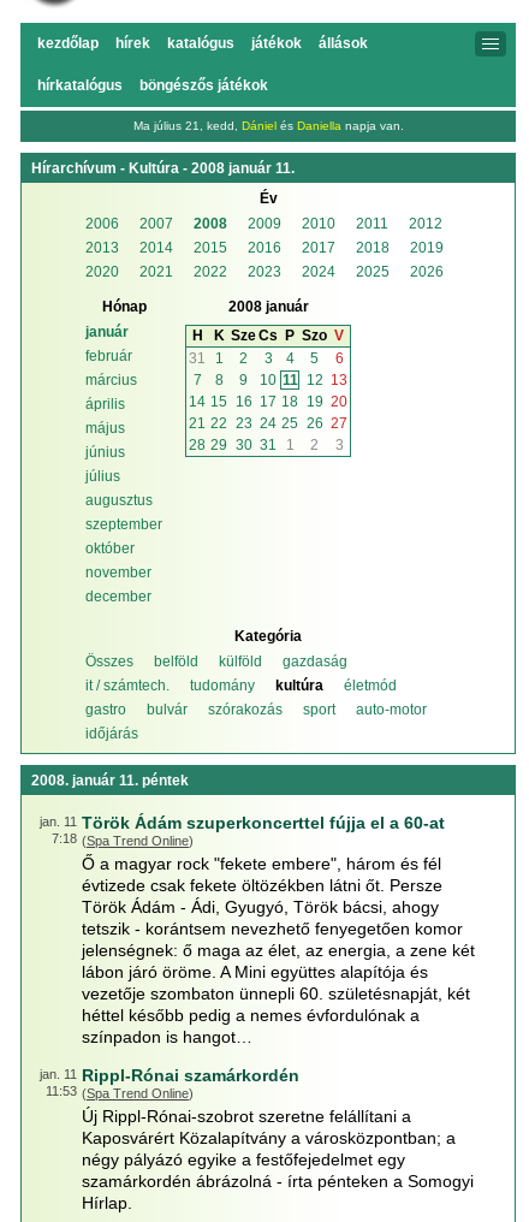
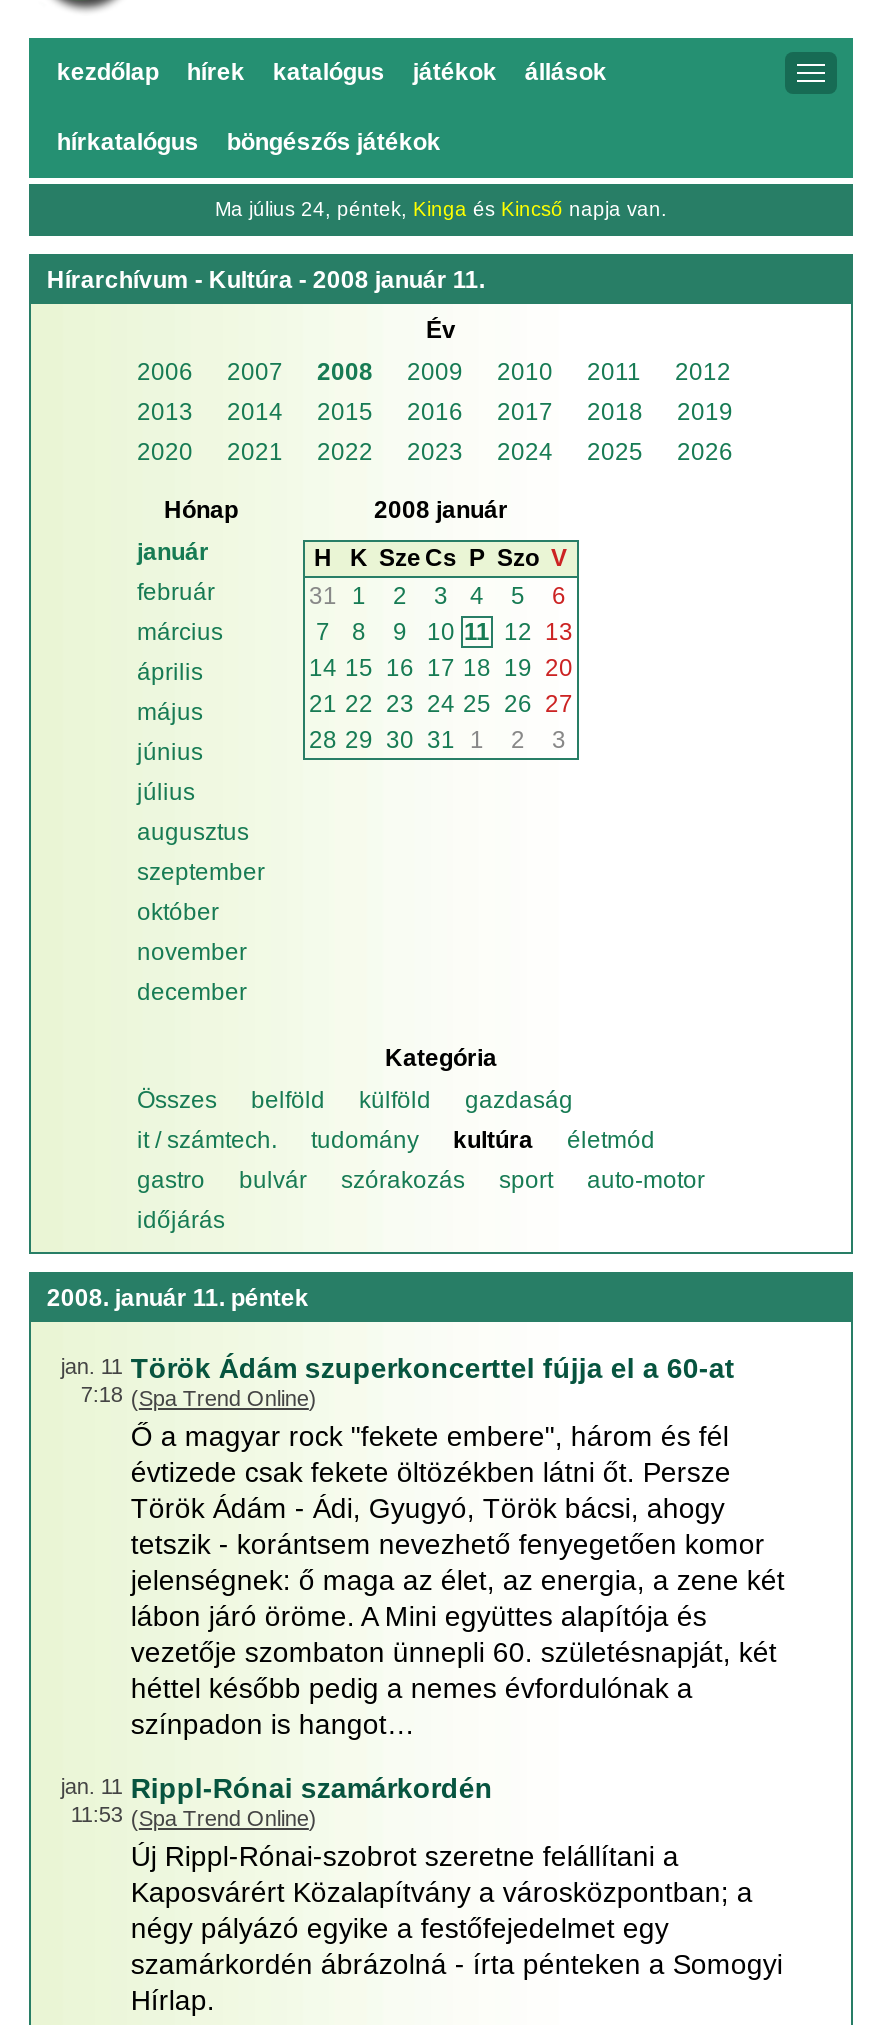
- Ma július 21, kedd, Dániel és Daniella napja van.
+ Ma július 24, péntek, Kinga és Kincső napja van.
